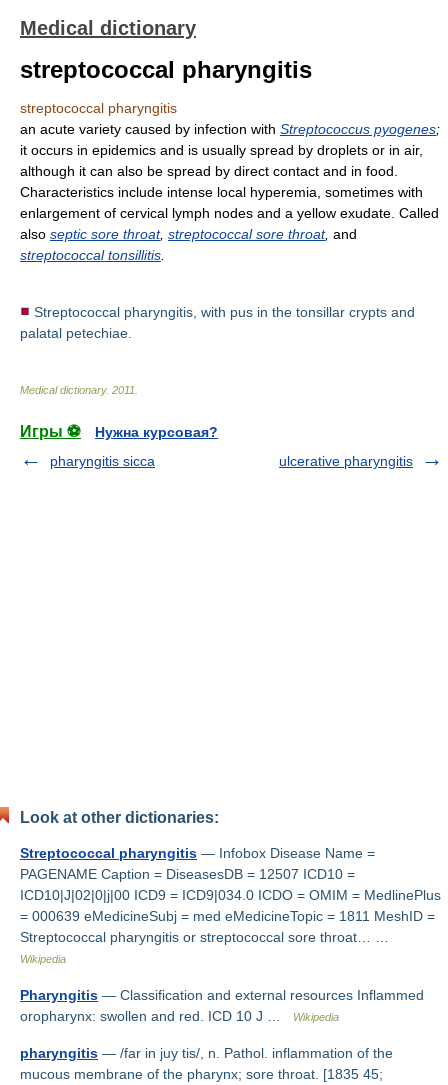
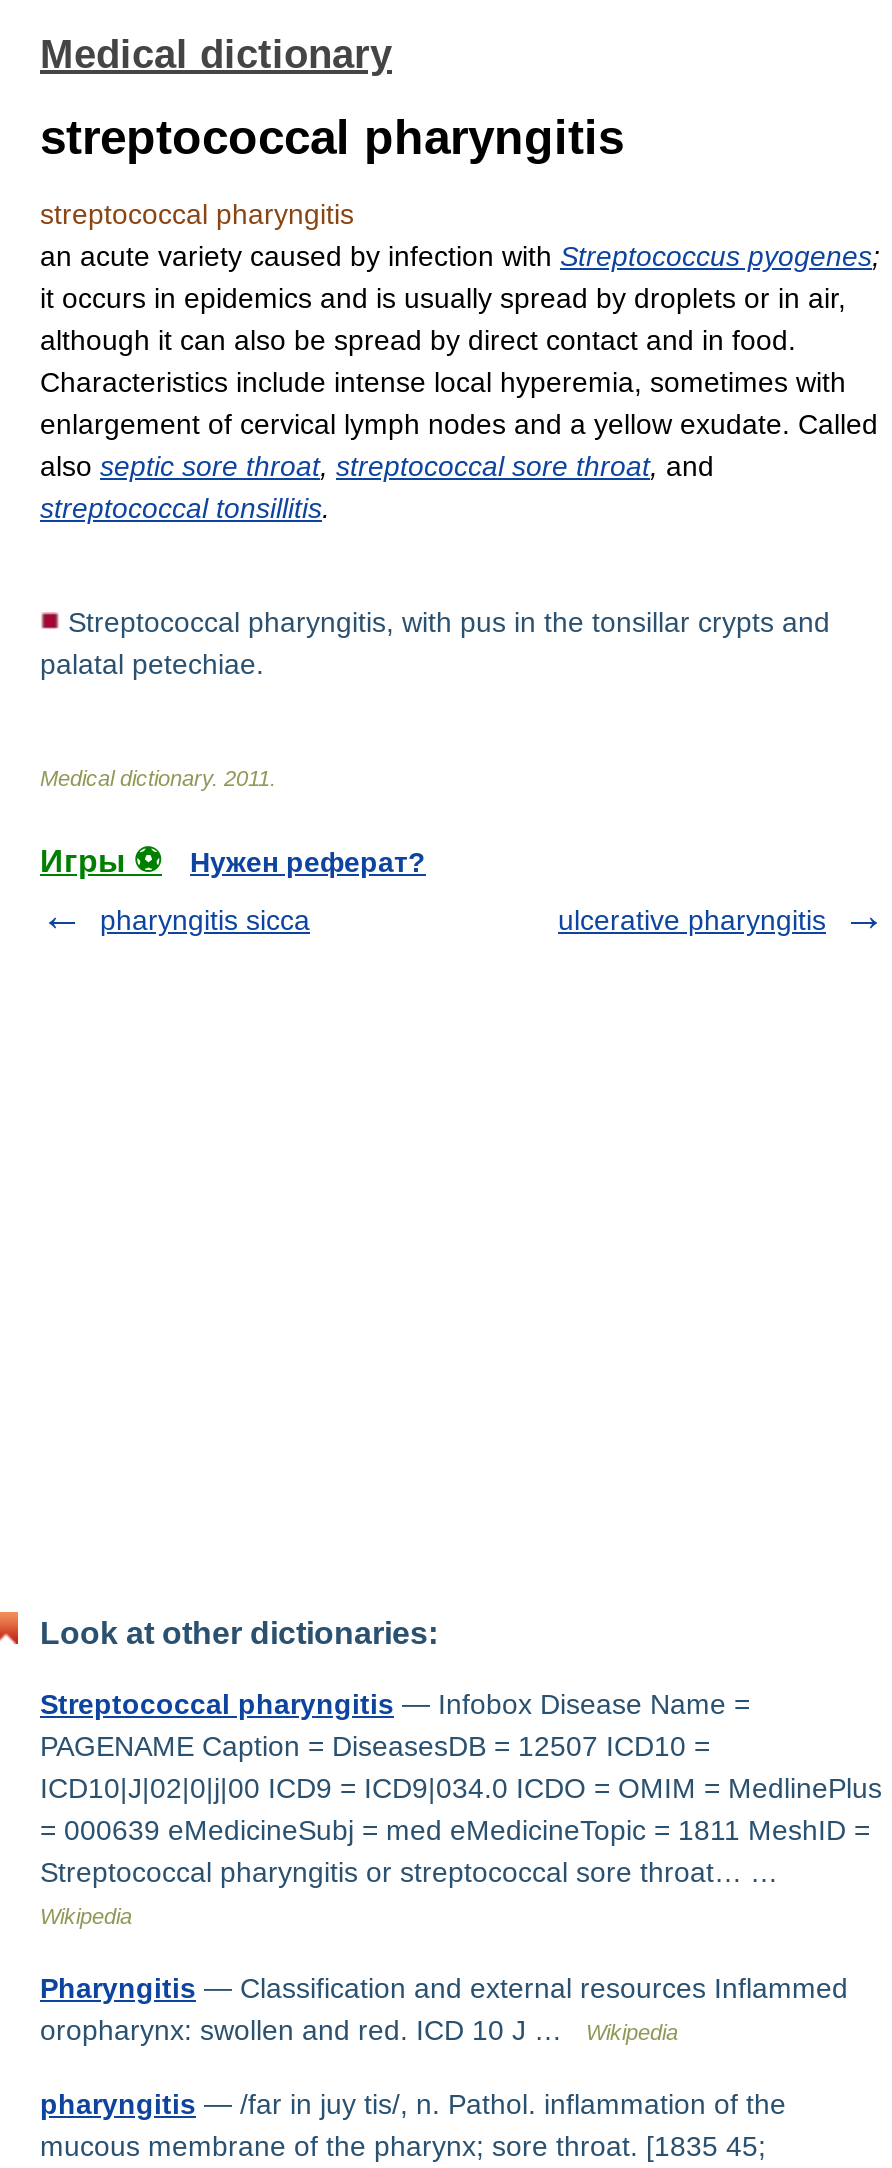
- Нужна курсовая?
+ Нужен реферат?
